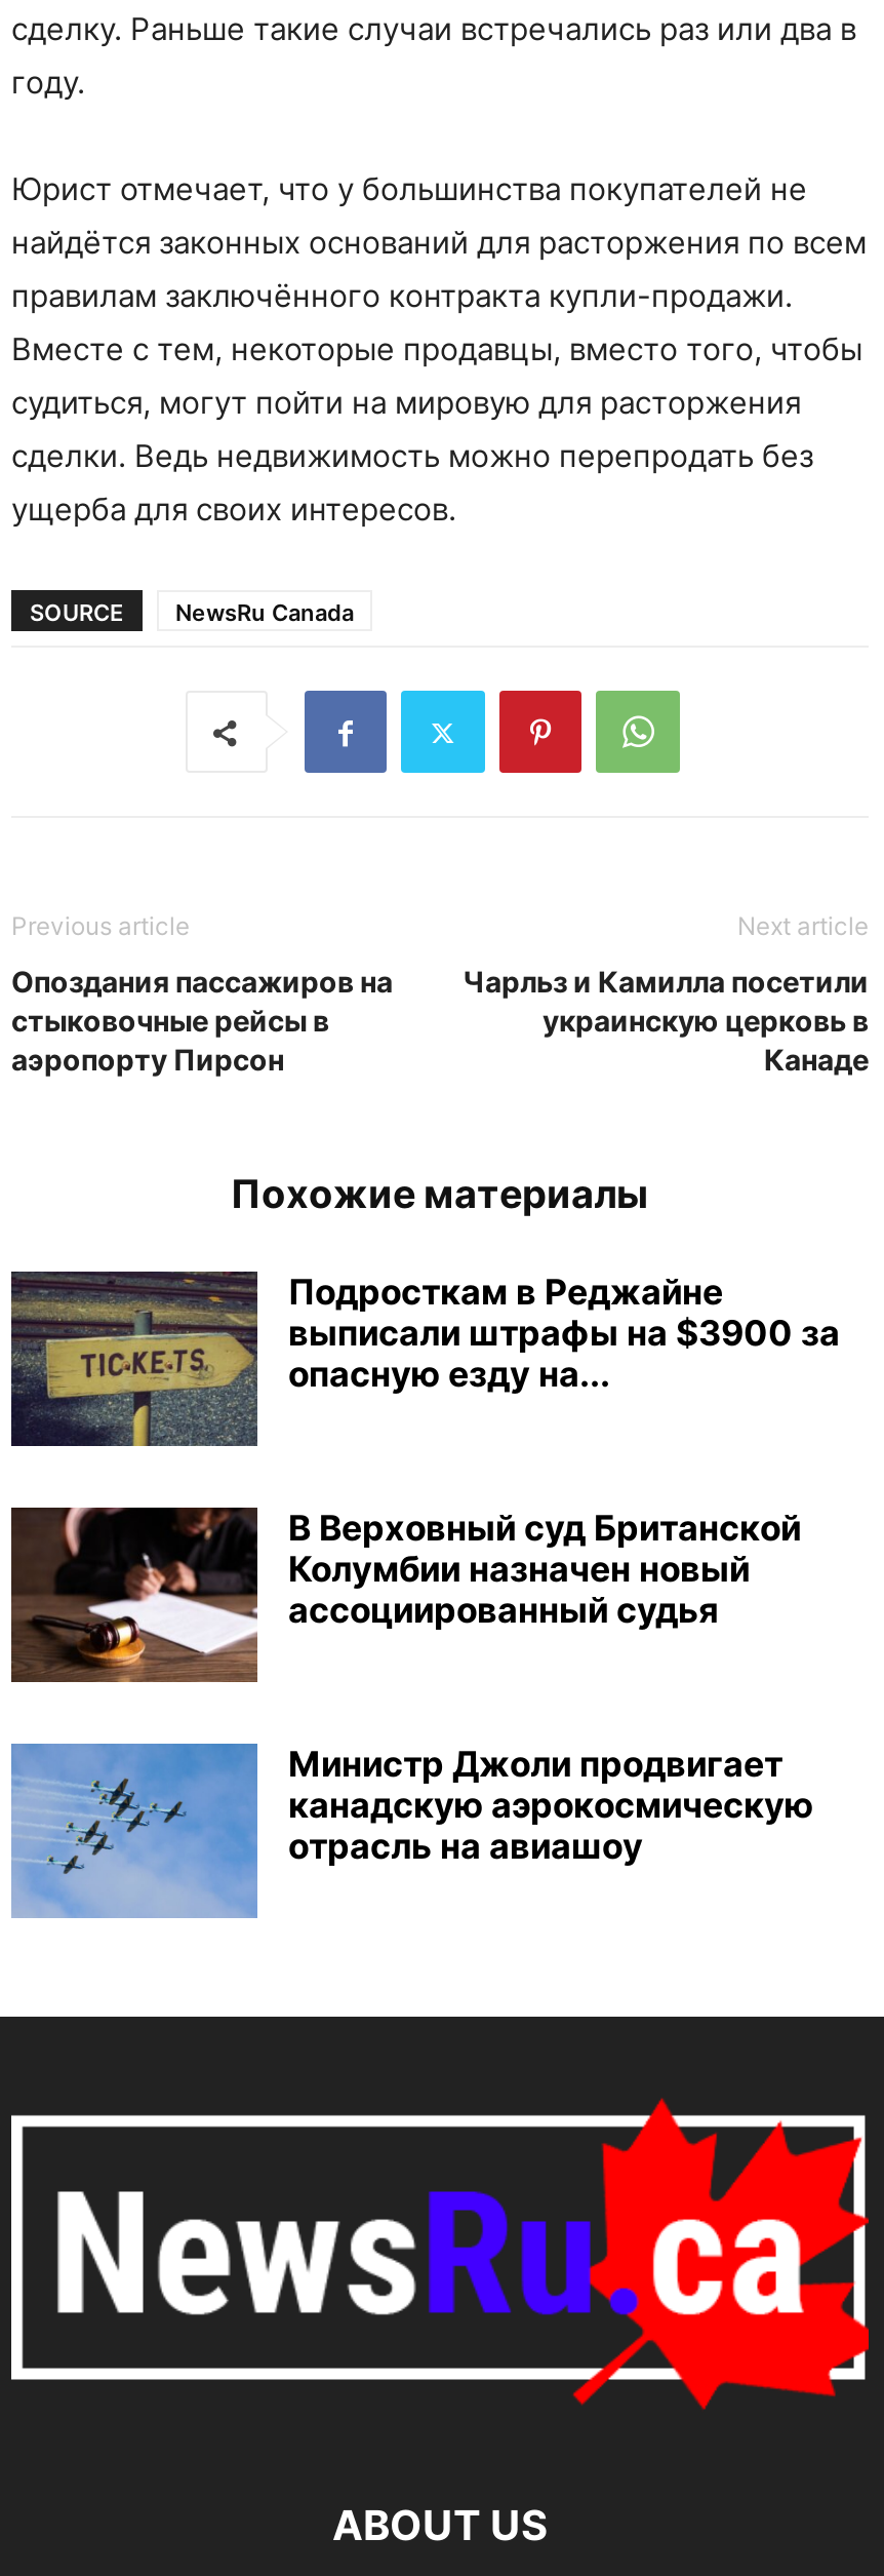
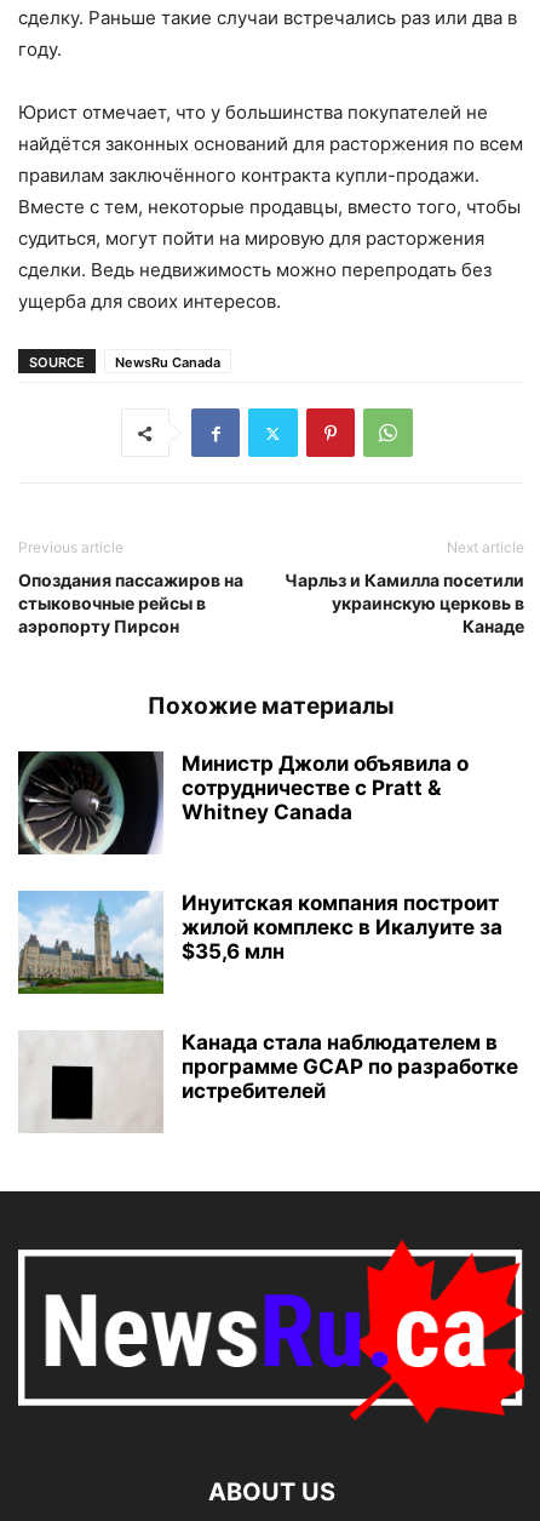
- [image]
- Подросткам в Реджайне
- выписали штрафы на $3900 за
- опасную езду на...
+ [image]
+ Министр Джоли объявила о
+ сотрудничестве с Pratt &
+ Whitney Canada

- [image]
- В Верховный суд Британской
- Колумбии назначен новый
- ассоциированный судья
+ [image]
+ Инуитская компания построит
+ жилой комплекс в Икалуите за
+ $35,6 млн

- [image]
- Министр Джоли продвигает
- канадскую аэрокосмическую
- отрасль на авиашоу
+ [image]
+ Канада стала наблюдателем в
+ программе GCAP по разработке
+ истребителей
